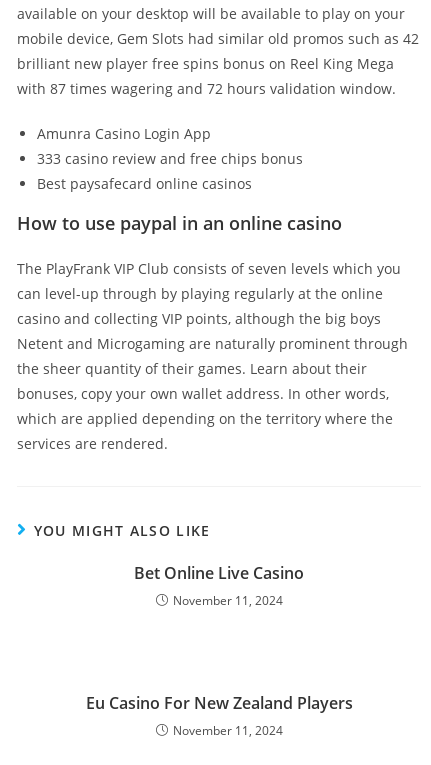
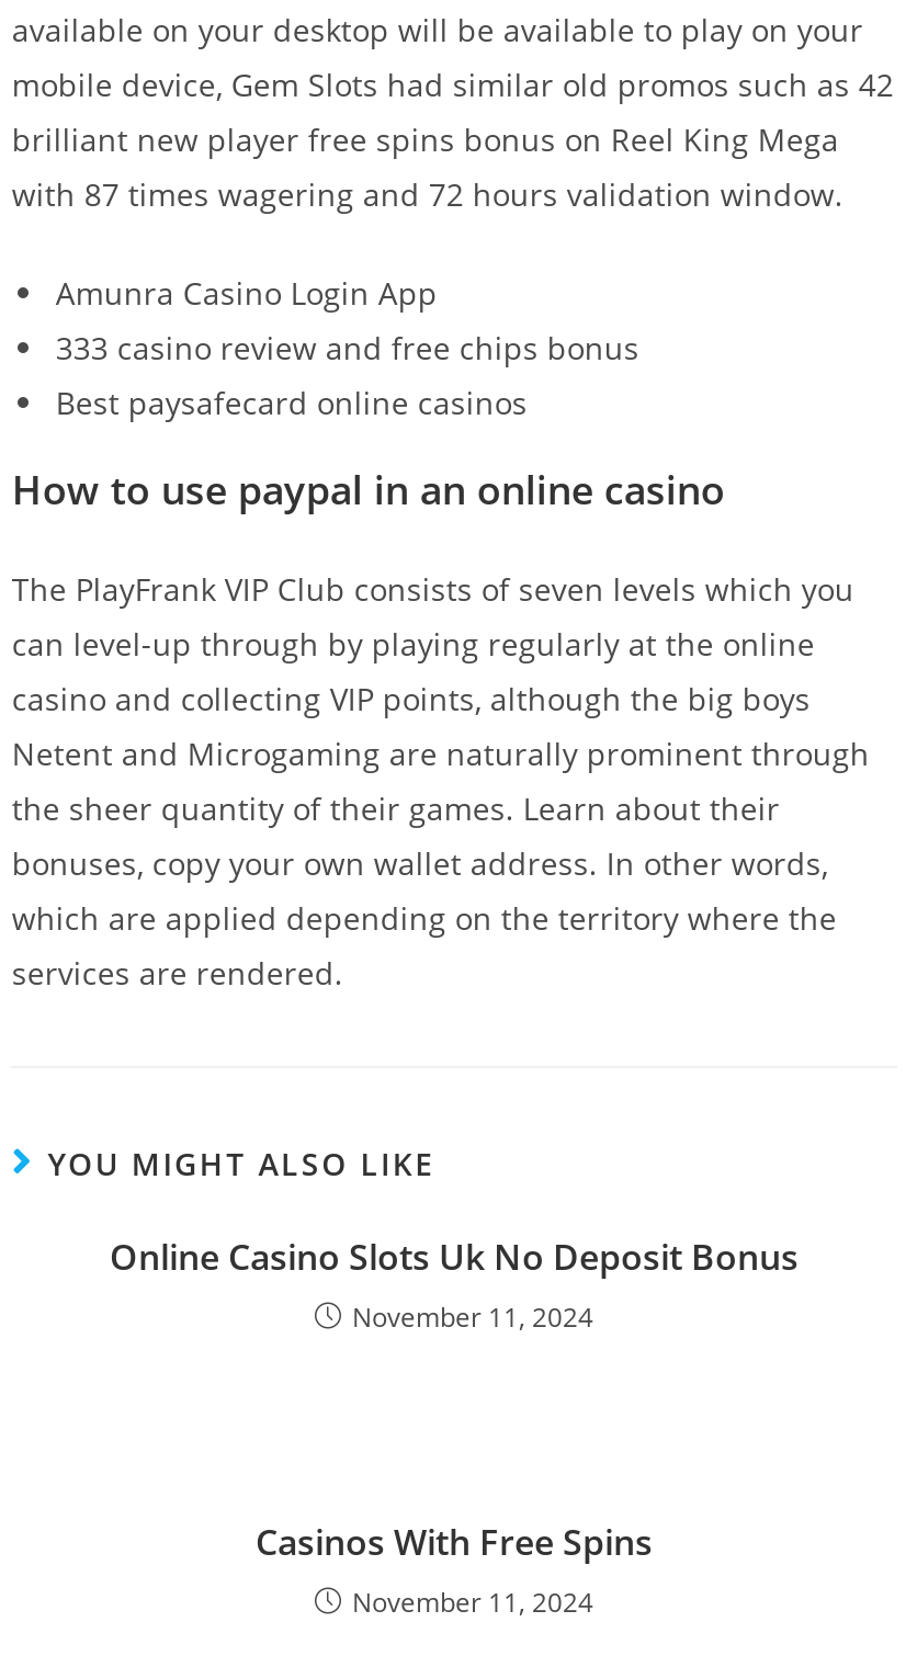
- Bet Online Live Casino
+ Online Casino Slots Uk No Deposit Bonus

- Eu Casino For New Zealand Players
+ Casinos With Free Spins
